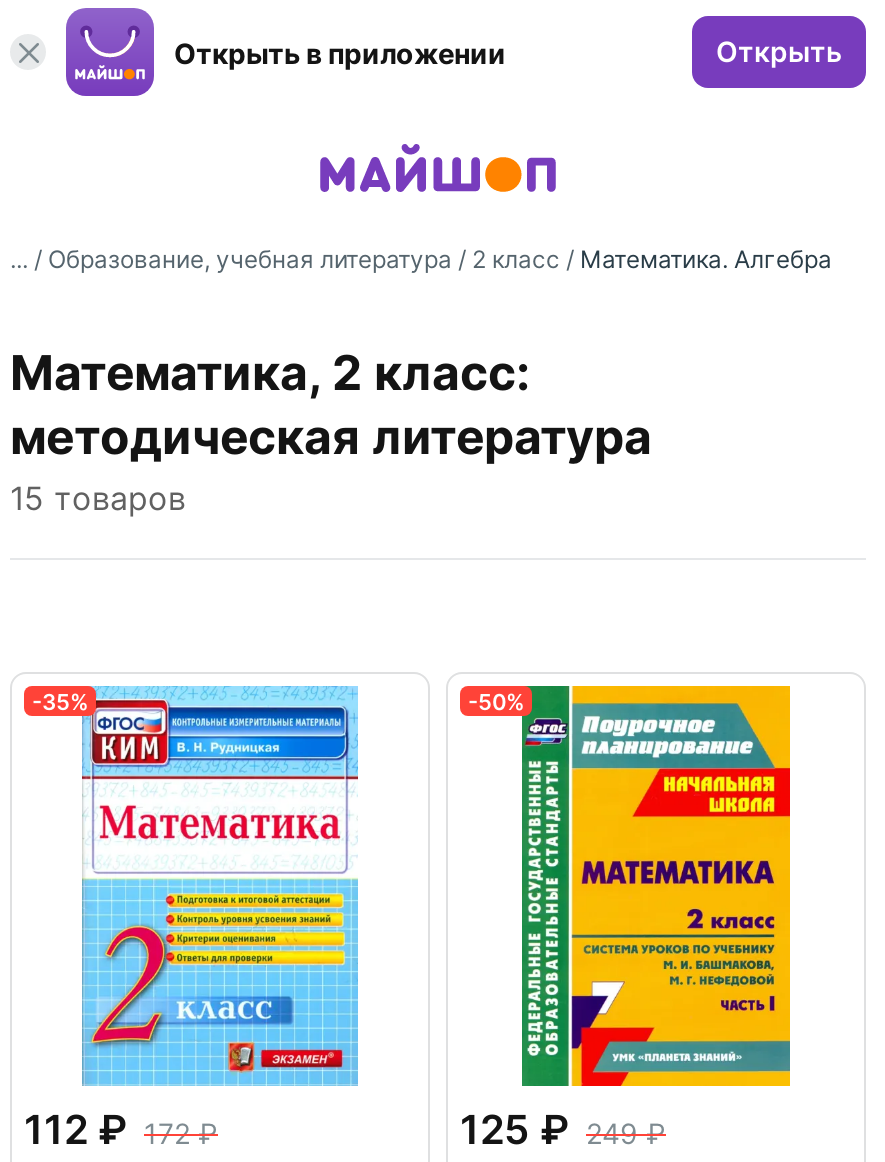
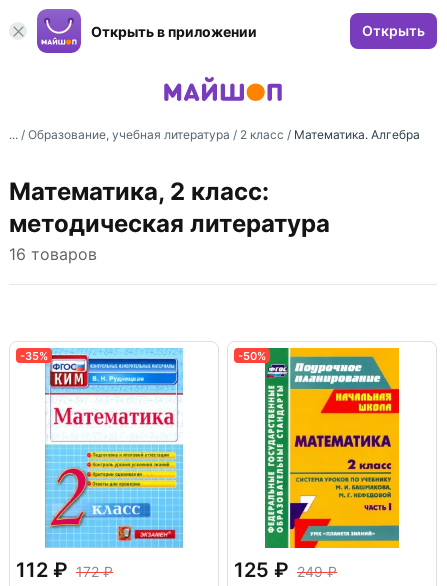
- 15 товаров
+ 16 товаров
